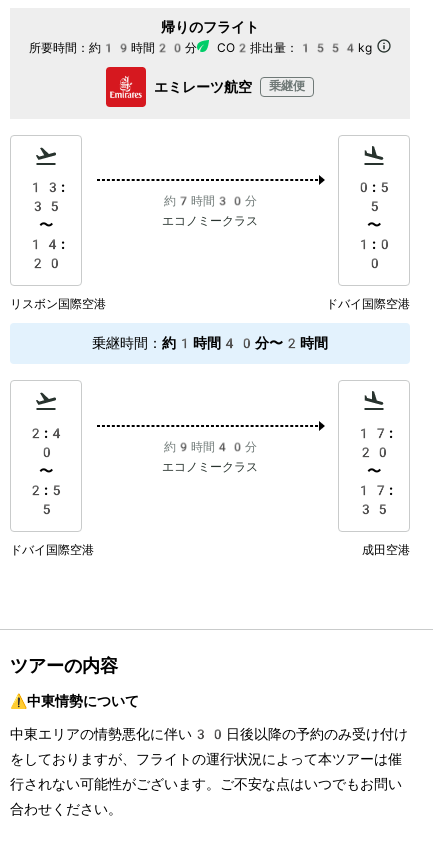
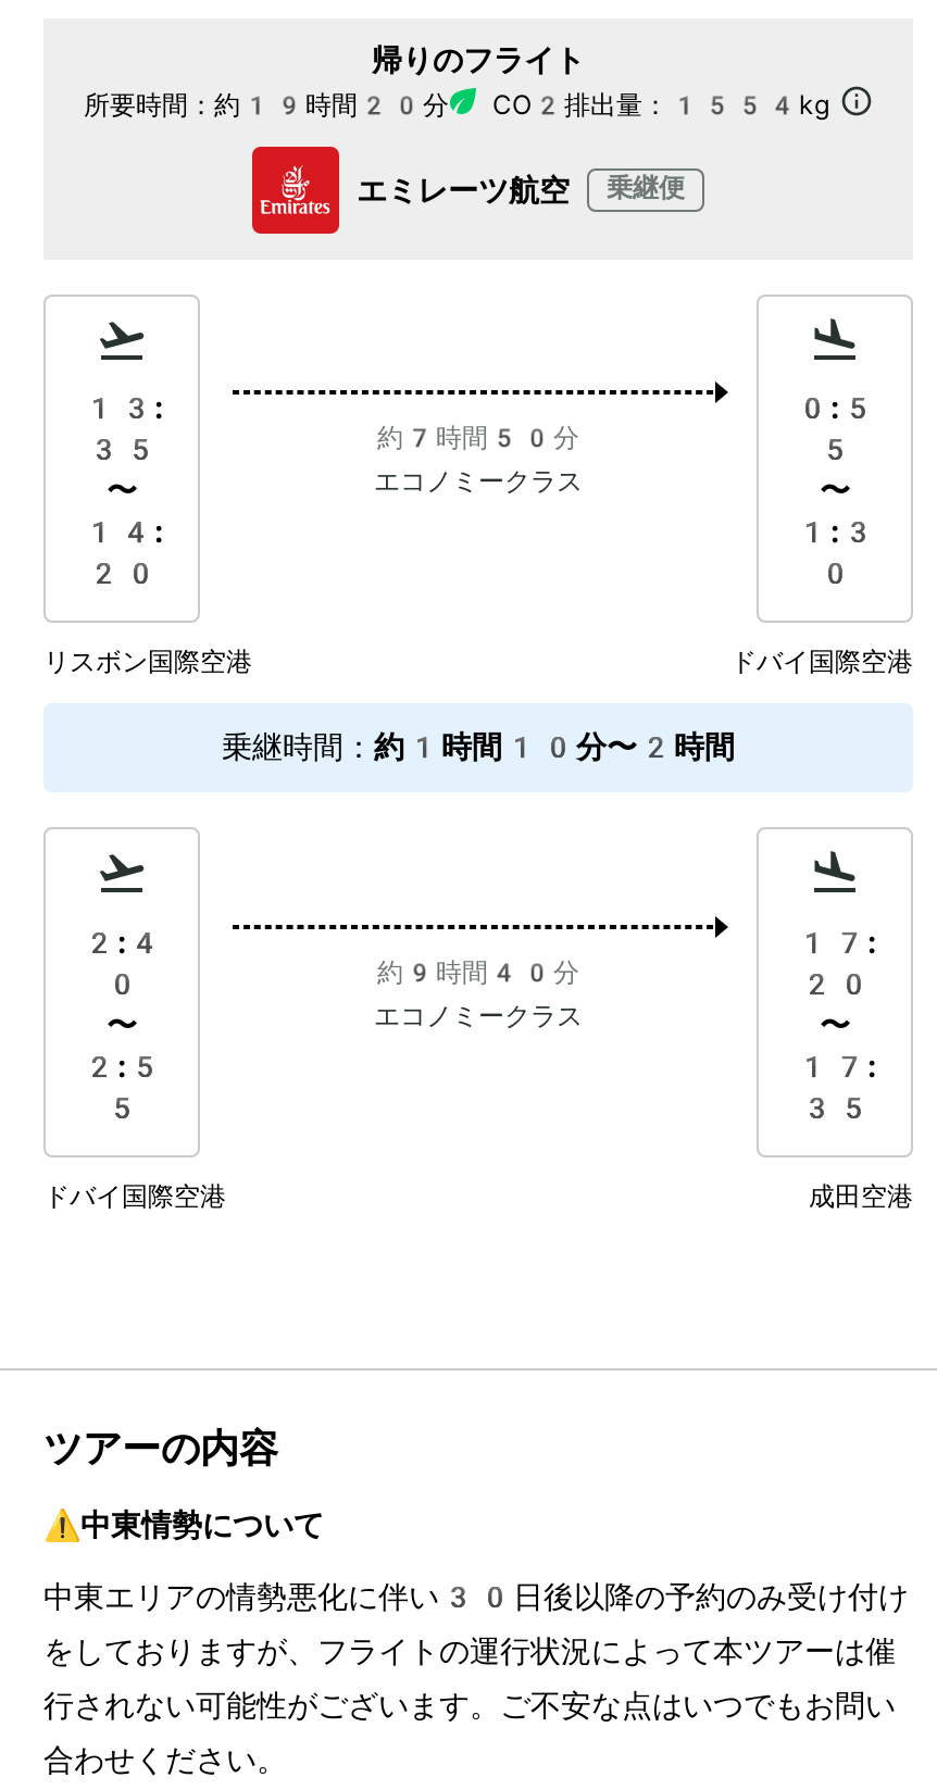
- 約7時間30分
+ 約7時間50分

- 1:0
+ 1:3

- 乗継時間：約1時間40分〜2時間
+ 乗継時間：約1時間10分〜2時間
